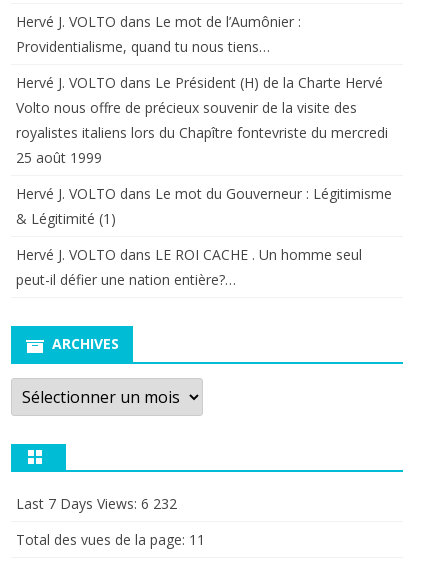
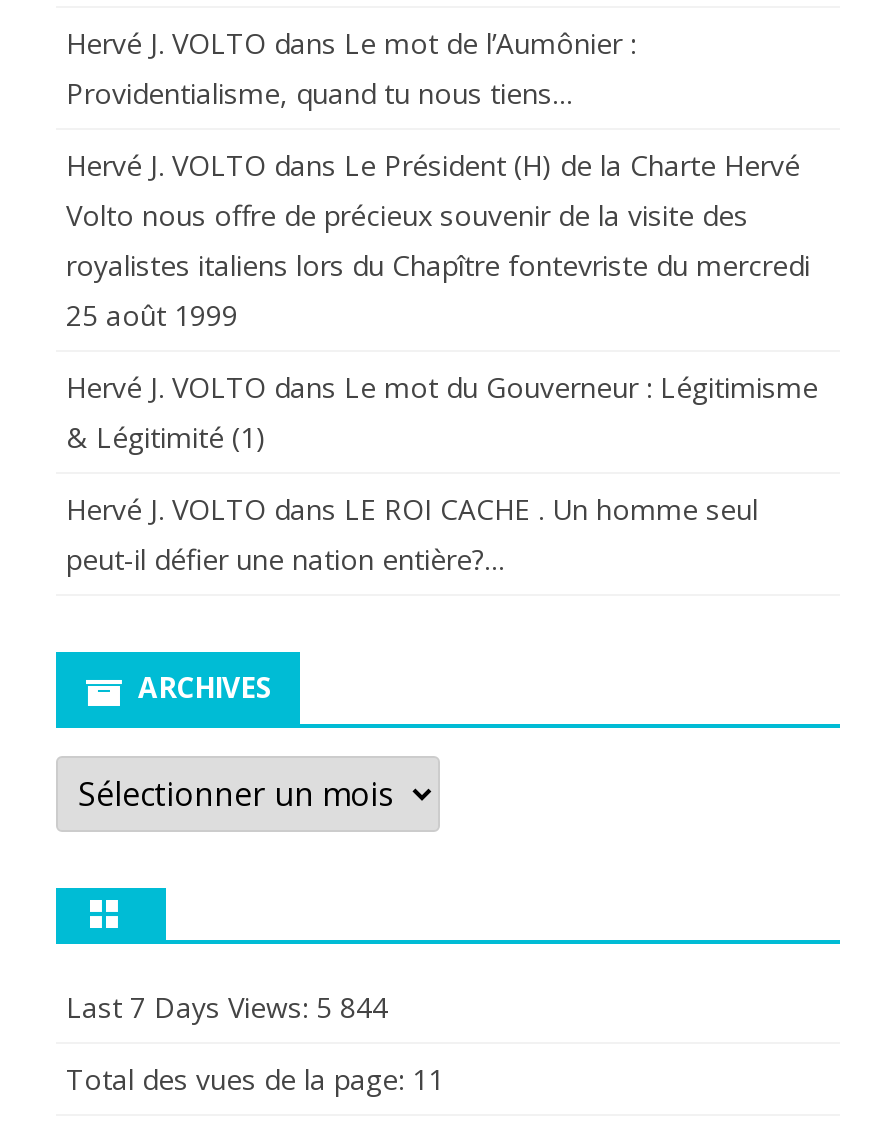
- Last 7 Days Views: 6 232
+ Last 7 Days Views: 5 844
